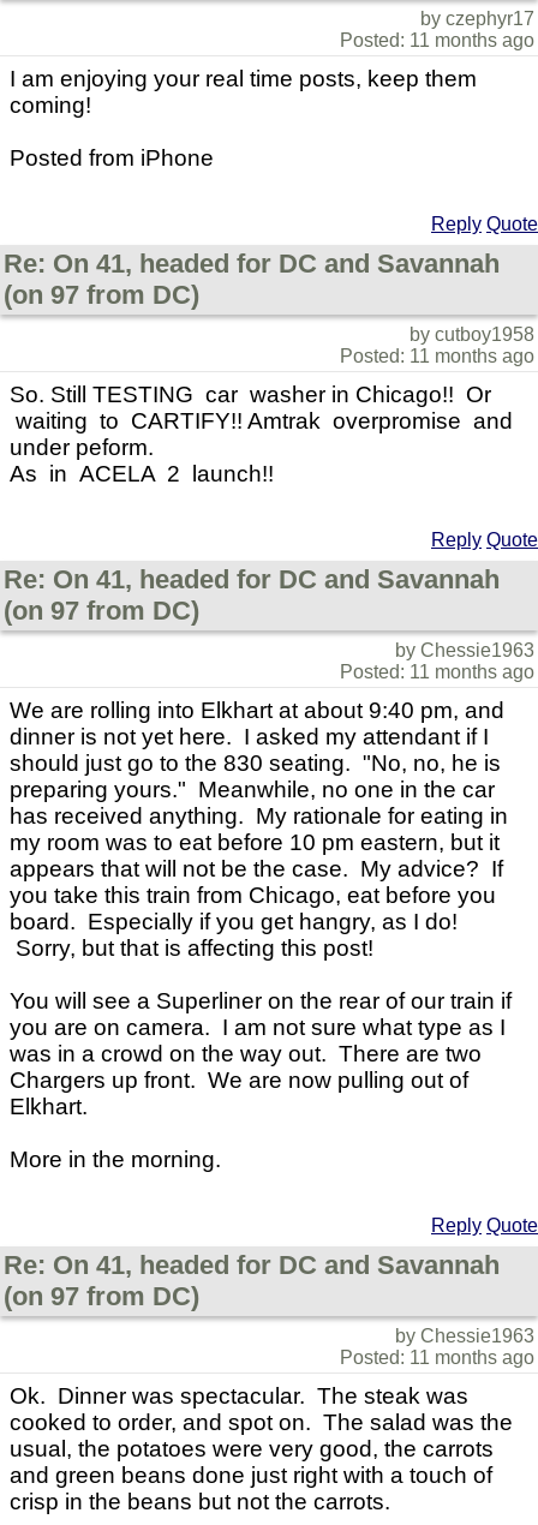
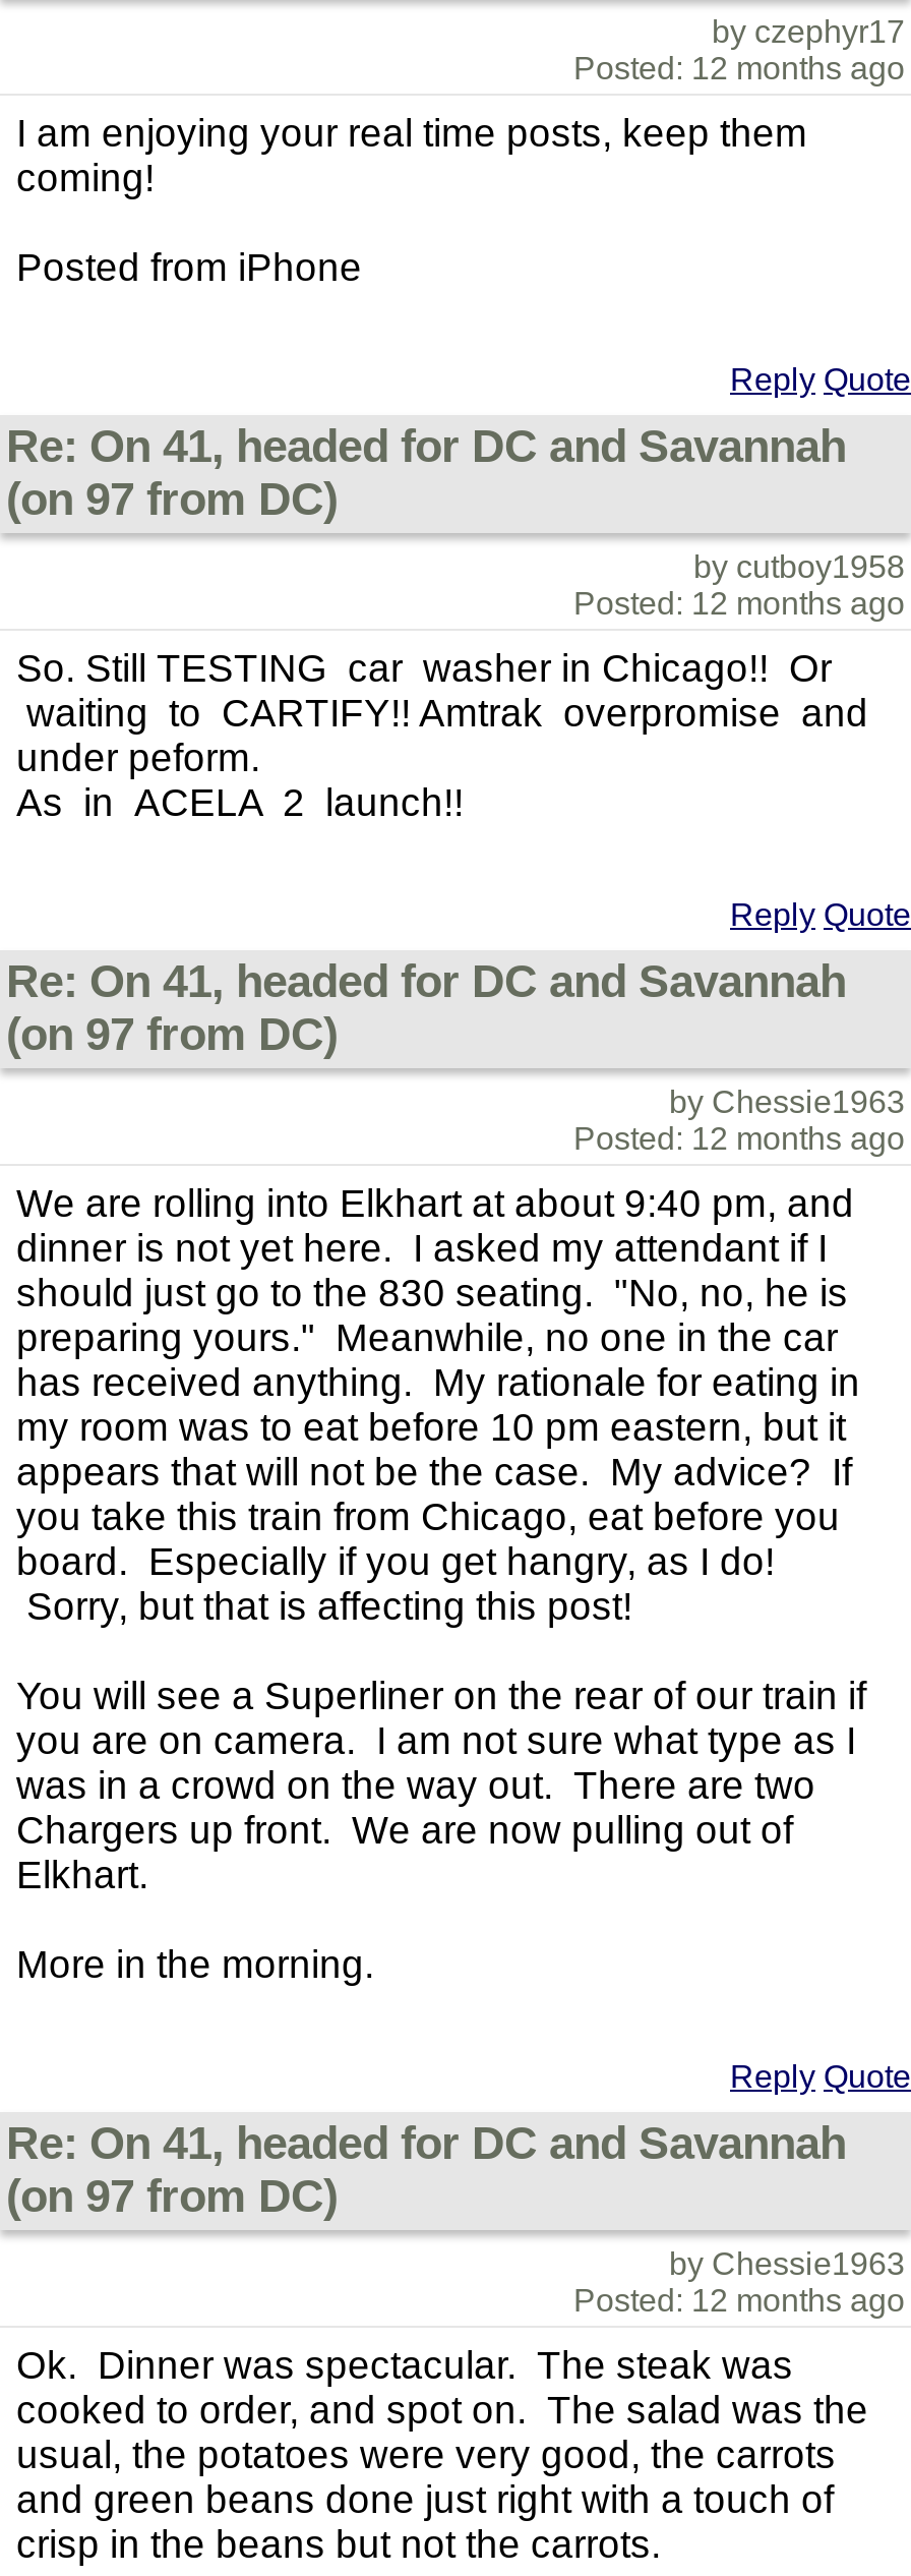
- Posted: 11 months ago
+ Posted: 12 months ago

- Posted: 11 months ago
+ Posted: 12 months ago

- Posted: 11 months ago
+ Posted: 12 months ago

- Posted: 11 months ago
+ Posted: 12 months ago
